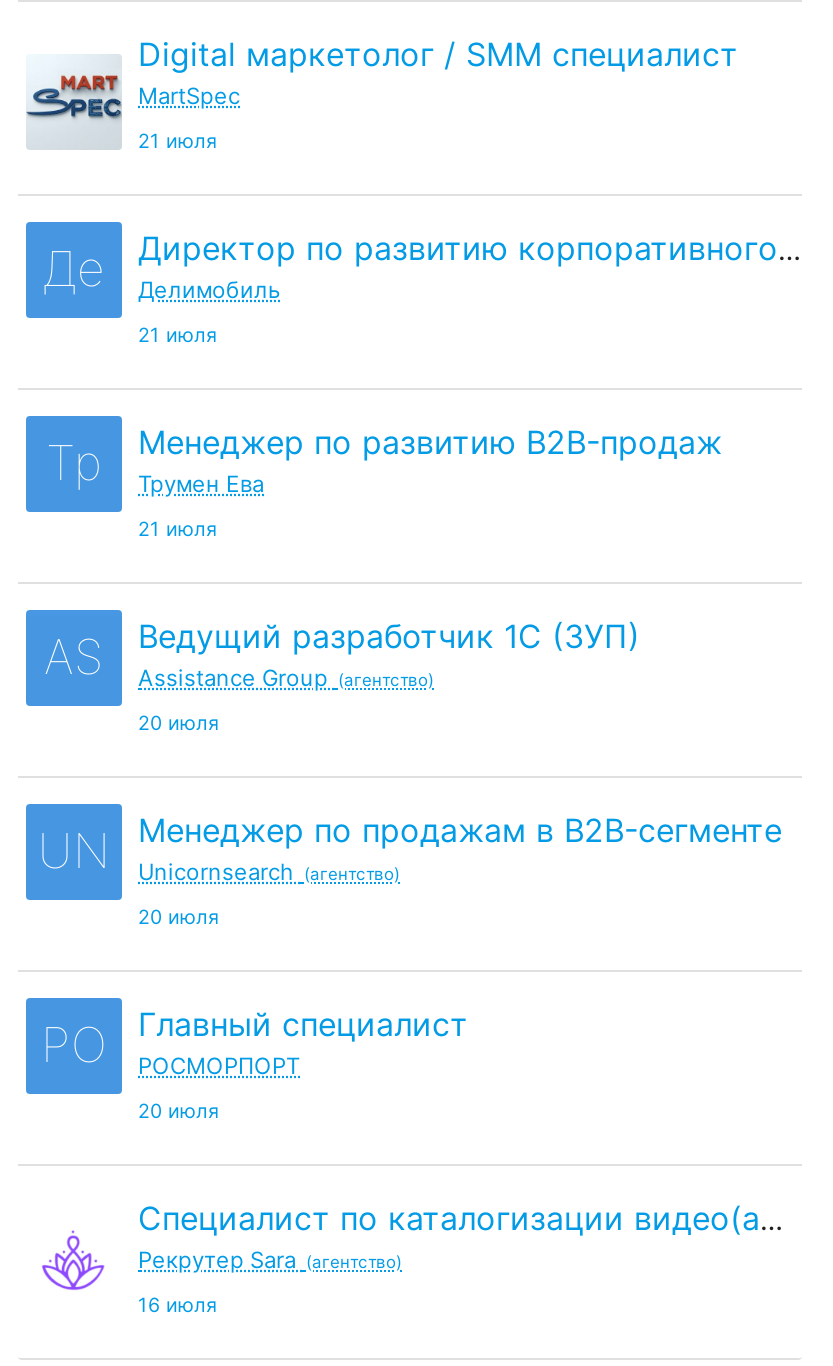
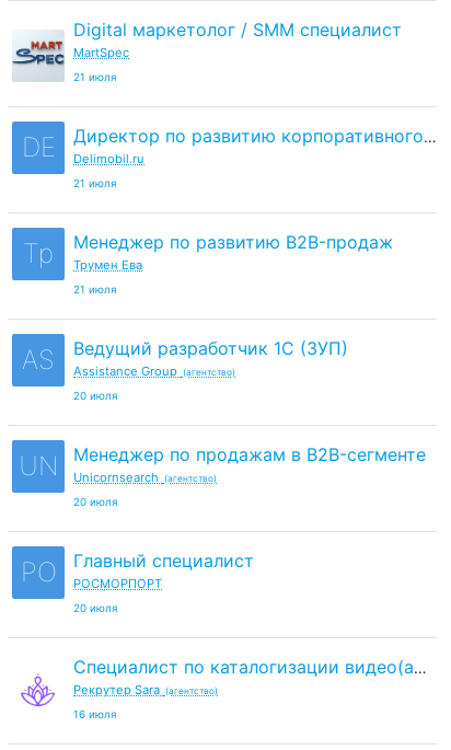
- Де
+ DE

- Делимобиль
+ Delimobil.ru
